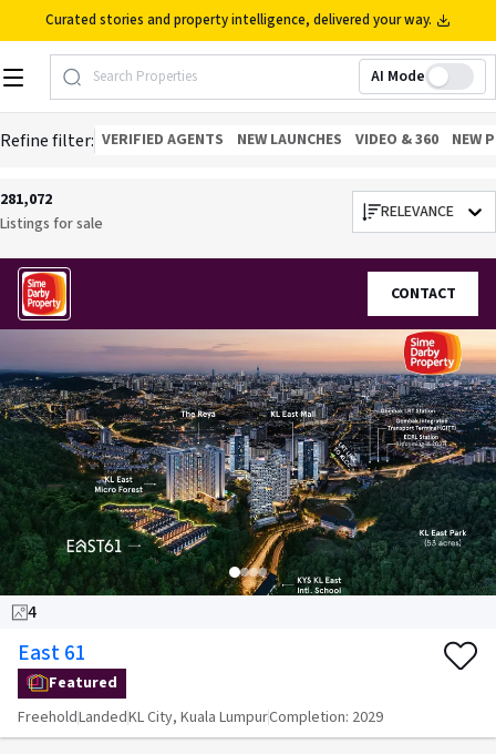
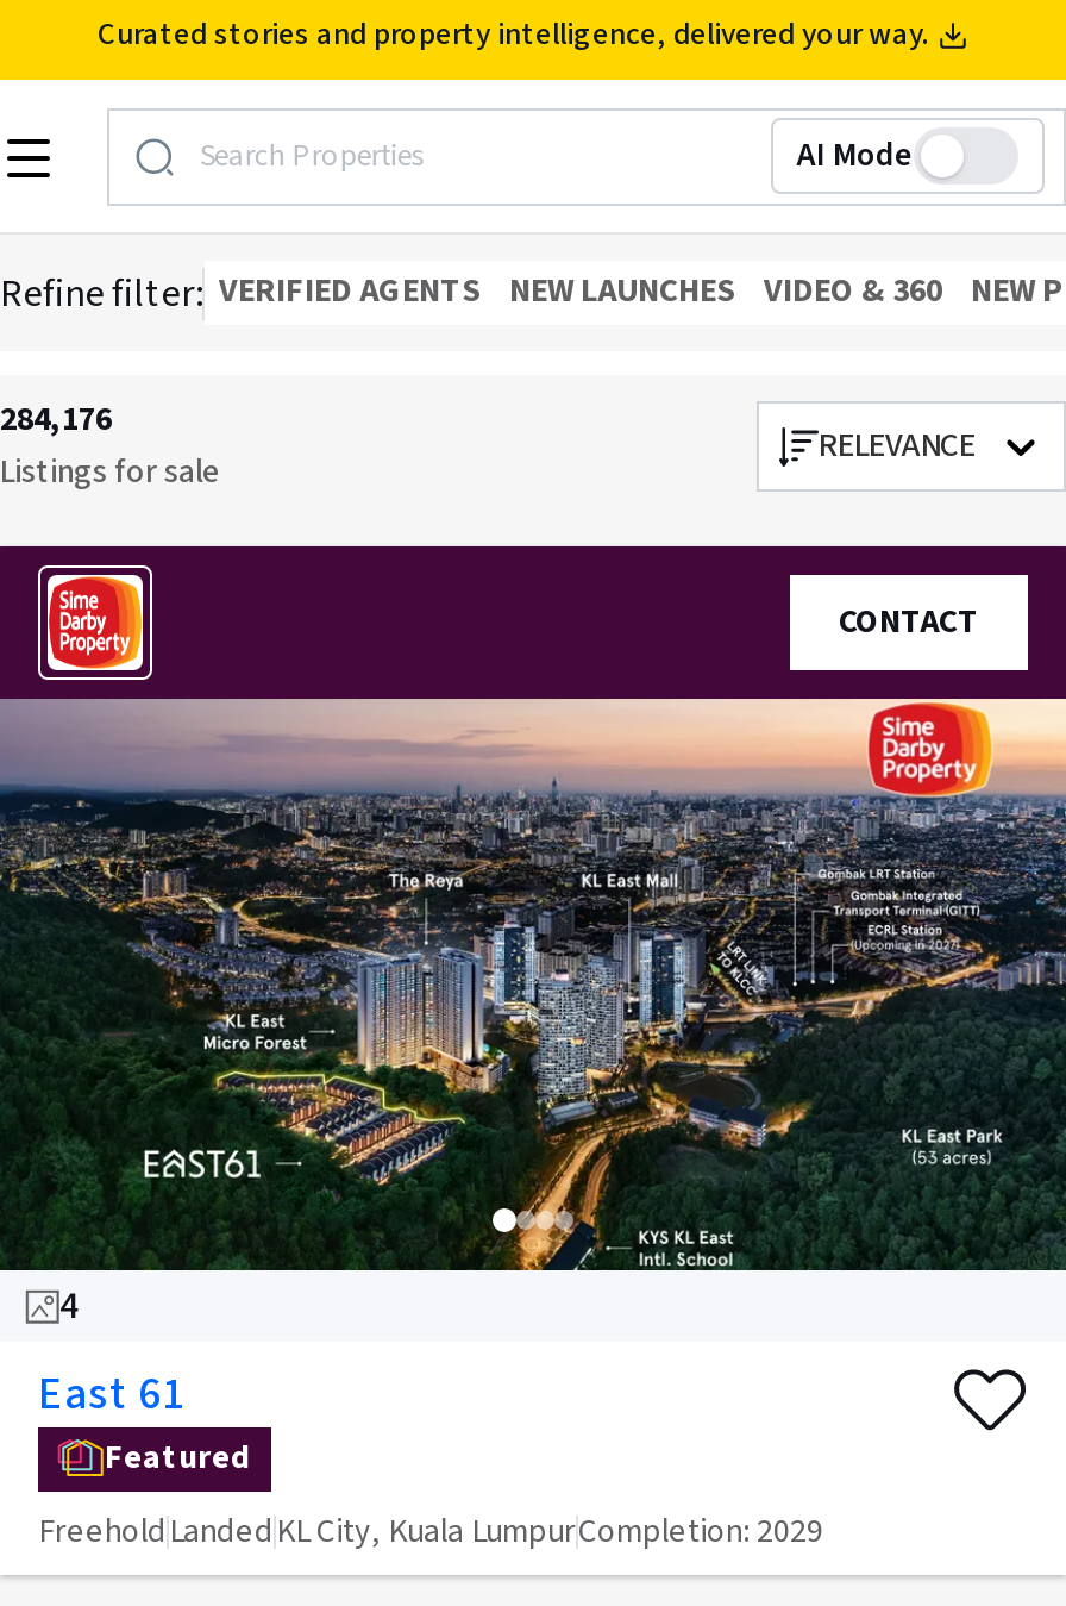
- 281,072
+ 284,176
